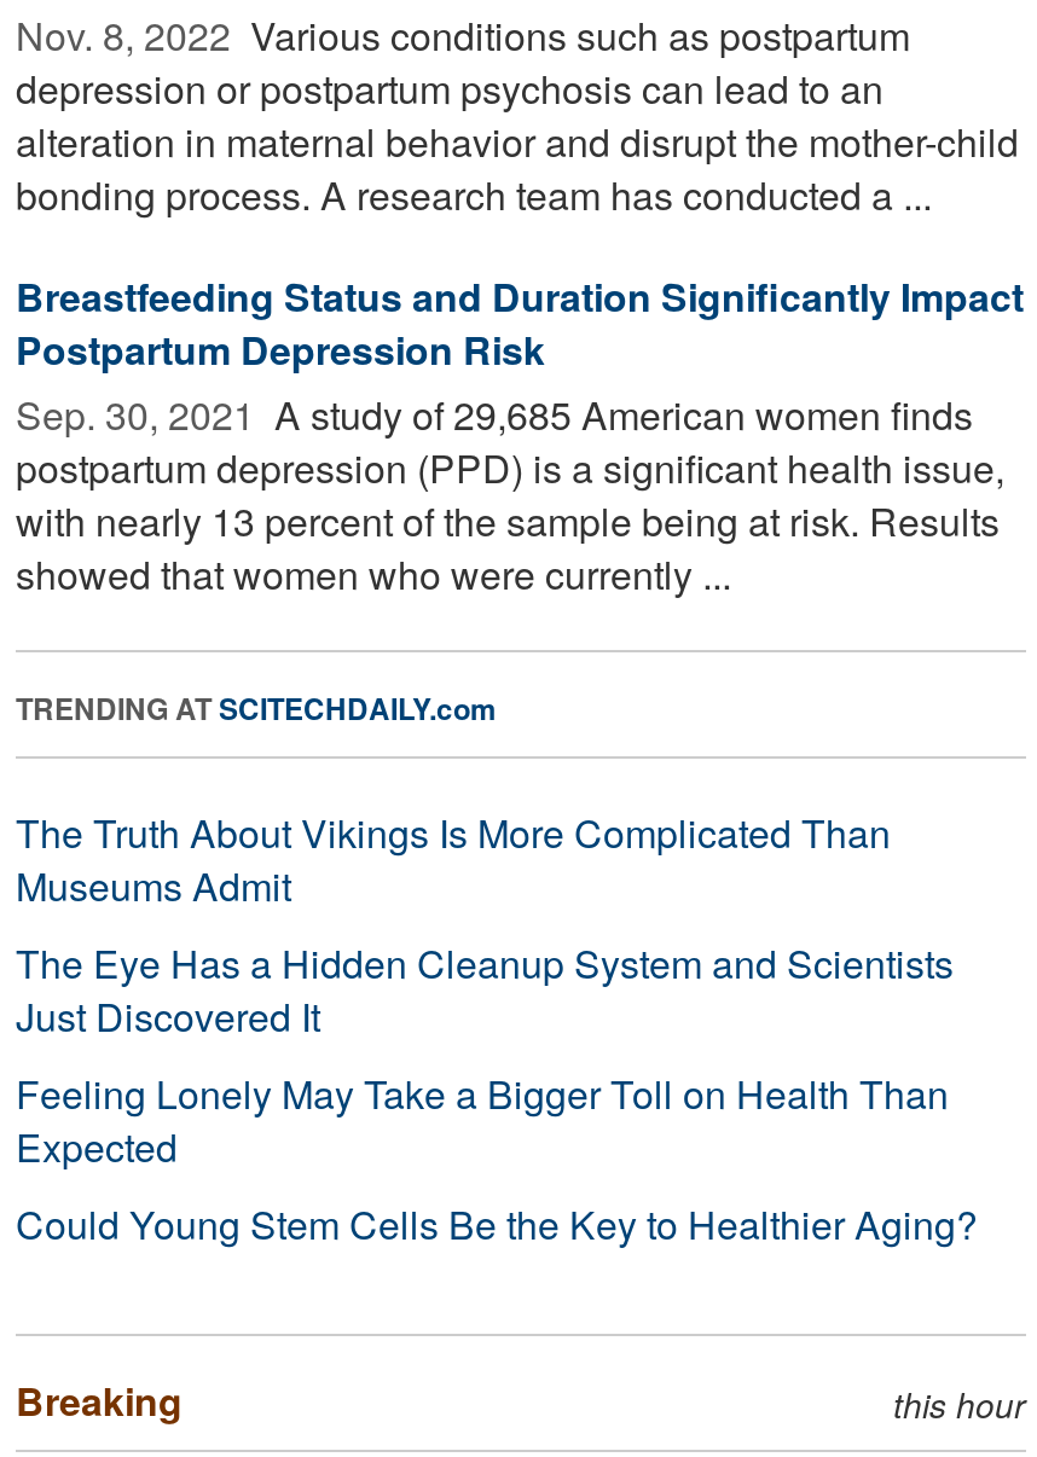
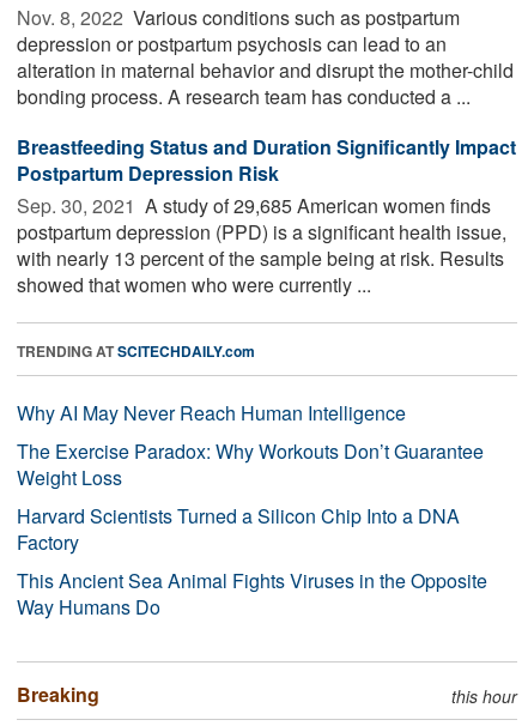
- The Truth About Vikings Is More Complicated Than
- Museums Admit
- The Eye Has a Hidden Cleanup System and Scientists
- Just Discovered It
- Feeling Lonely May Take a Bigger Toll on Health Than
- Expected
- Could Young Stem Cells Be the Key to Healthier Aging?
+ Why AI May Never Reach Human Intelligence
+ The Exercise Paradox: Why Workouts Don’t Guarantee
+ Weight Loss
+ Harvard Scientists Turned a Silicon Chip Into a DNA
+ Factory
+ This Ancient Sea Animal Fights Viruses in the Opposite
+ Way Humans Do
